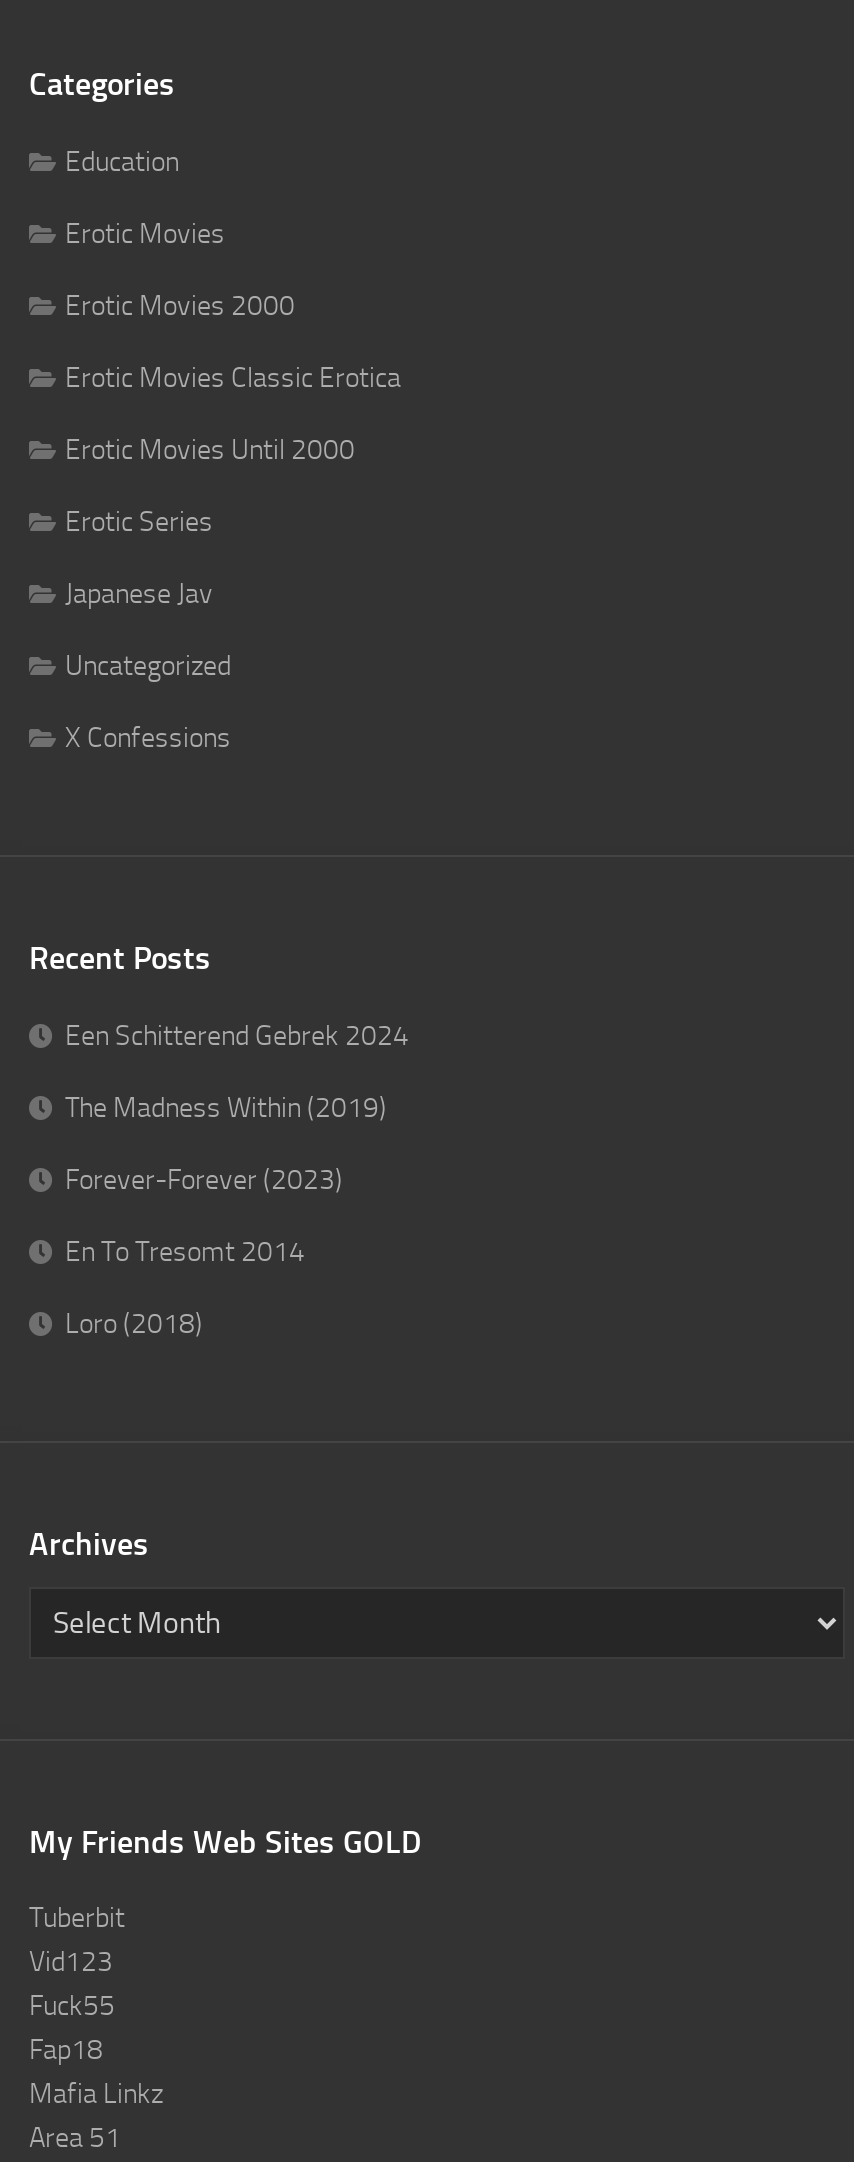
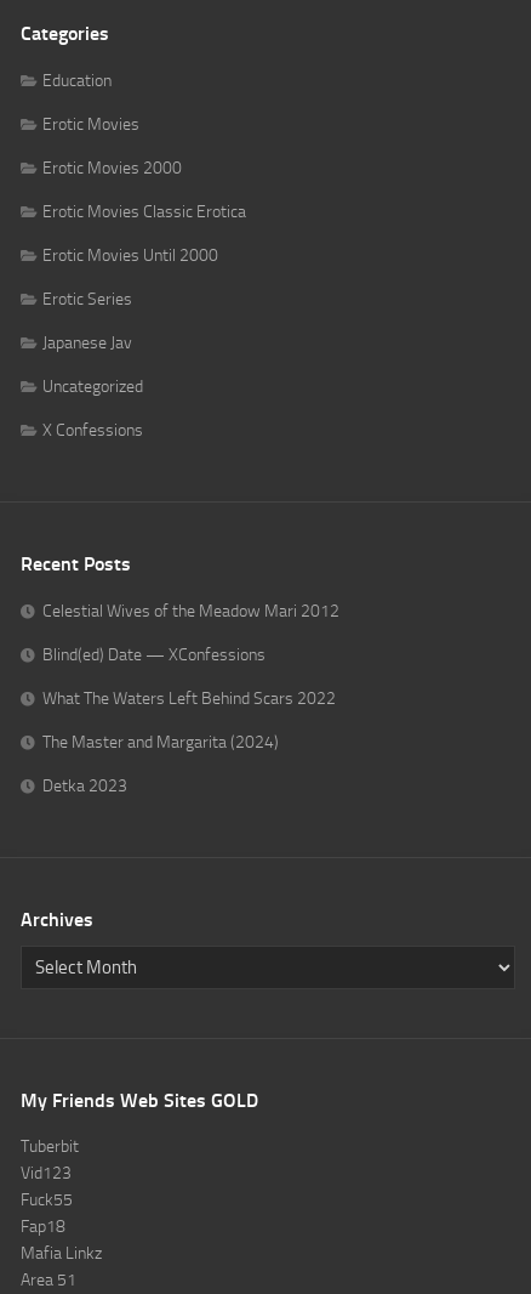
- Een Schitterend Gebrek 2024
+ Celestial Wives of the Meadow Mari 2012

- The Madness Within (2019)
+ Blind(ed) Date — XConfessions

- Forever-Forever (2023)
+ What The Waters Left Behind Scars 2022

- En To Tresomt 2014
+ The Master and Margarita (2024)

- Loro (2018)
+ Detka 2023
